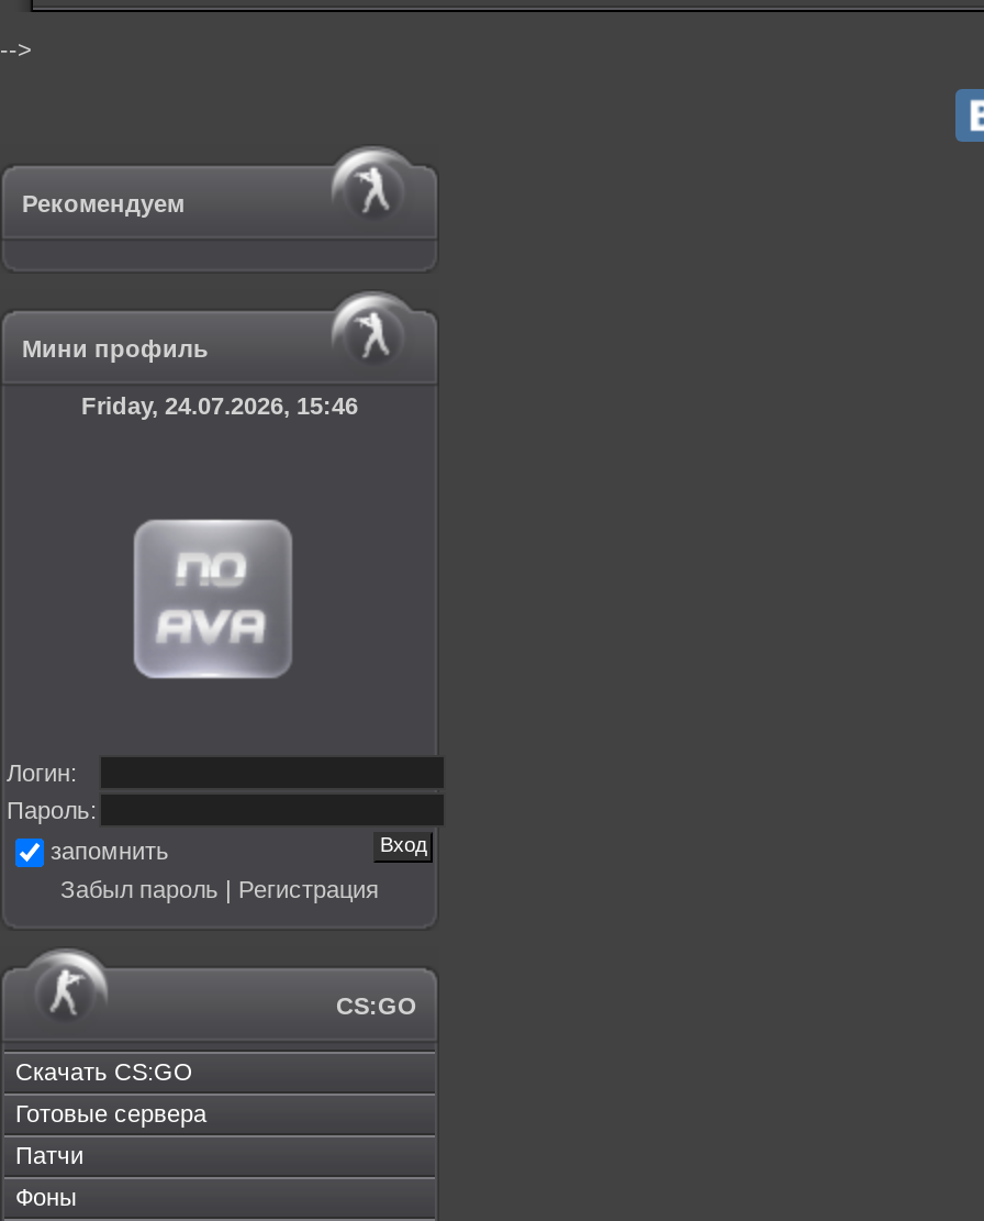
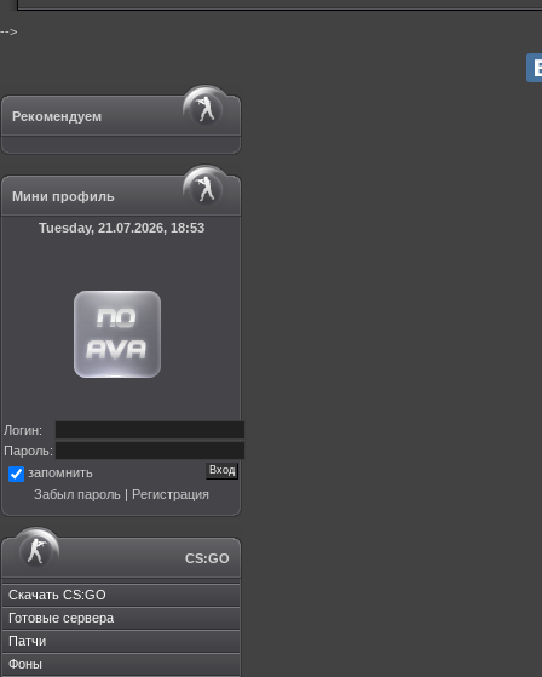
- Friday, 24.07.2026, 15:46
+ Tuesday, 21.07.2026, 18:53
